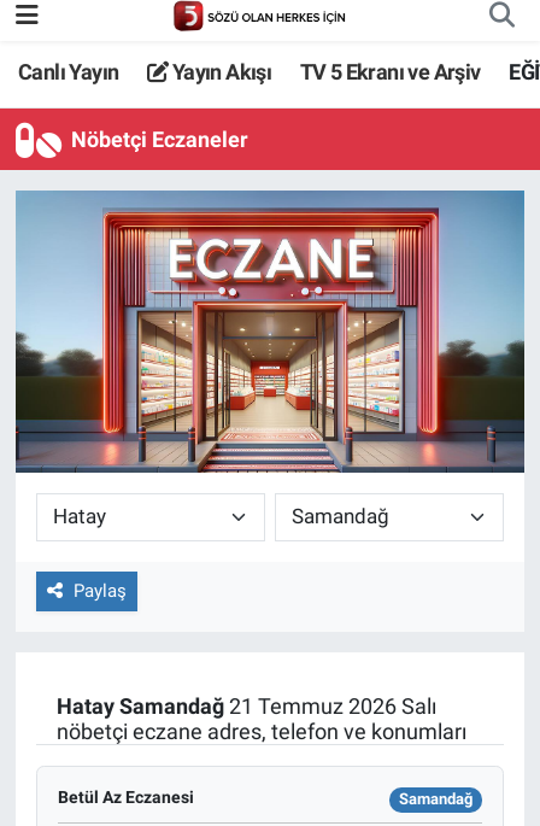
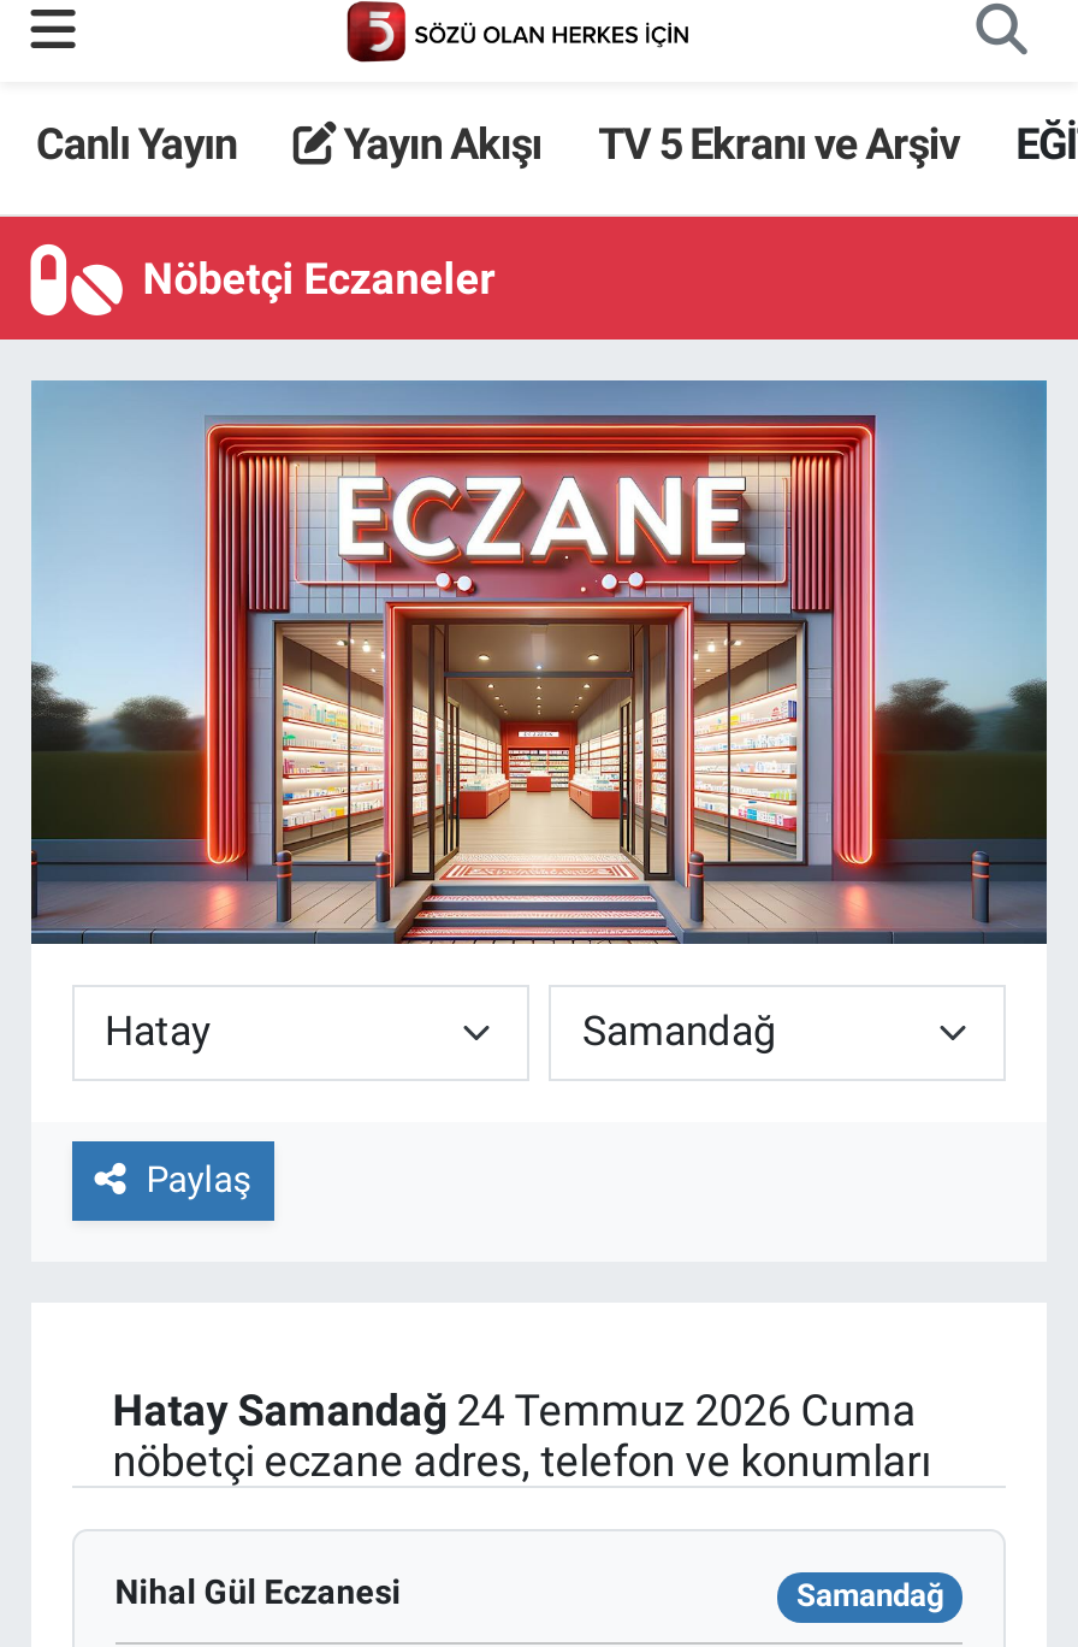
- Hatay Samandağ 21 Temmuz 2026 Salı
+ Hatay Samandağ 24 Temmuz 2026 Cuma

- Betül Az Eczanesi
+ Nihal Gül Eczanesi
